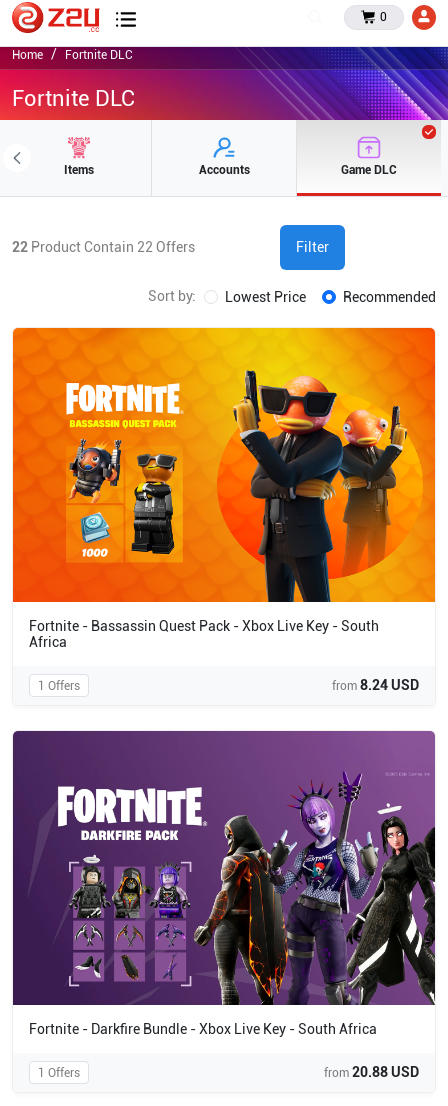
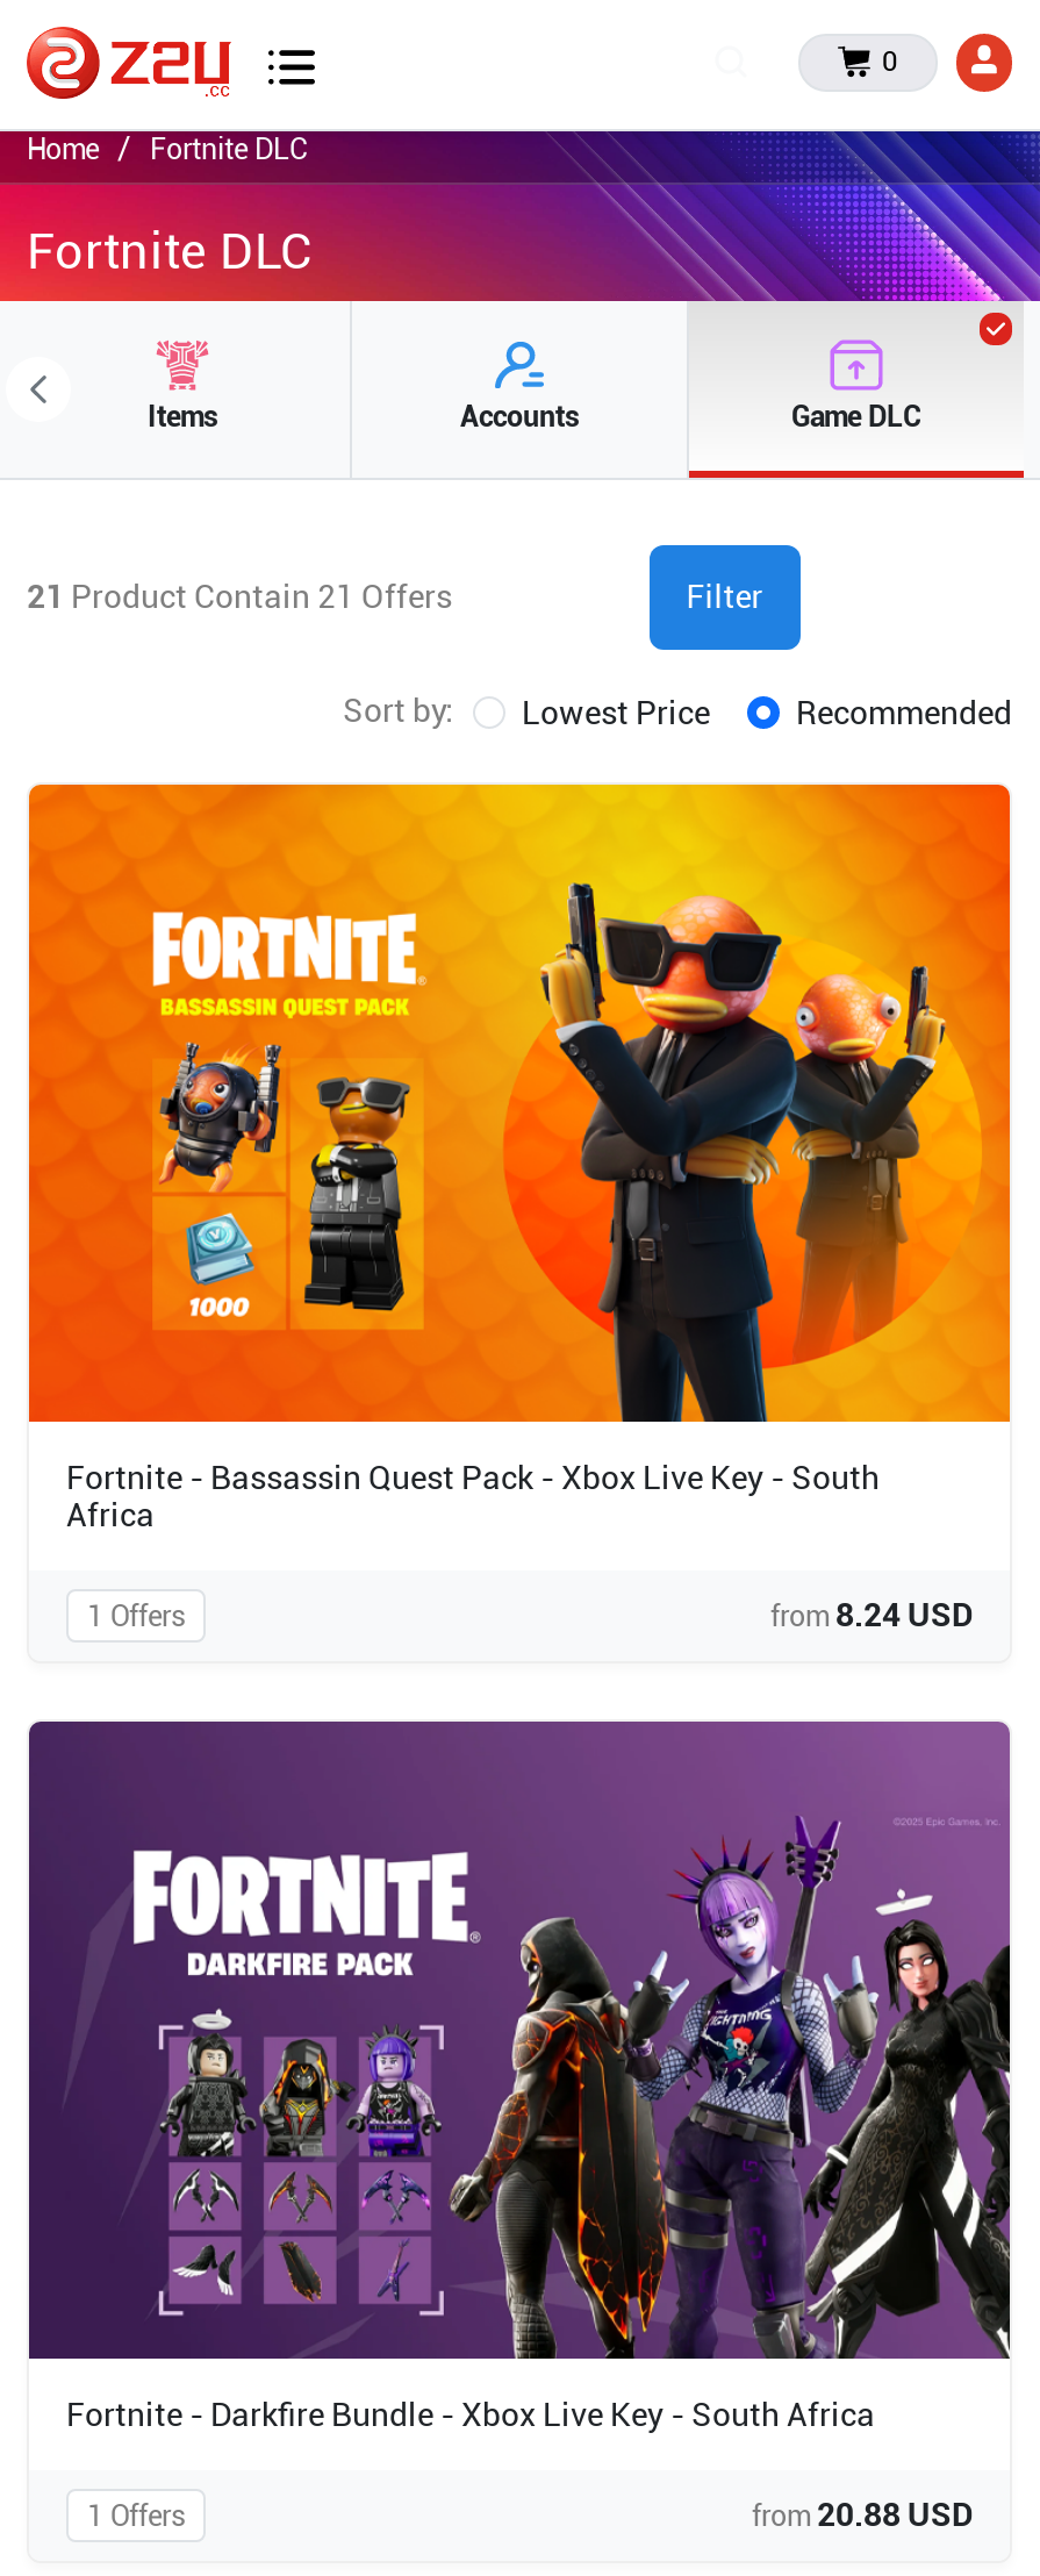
- 22 Product Contain 22 Offers
+ 21 Product Contain 21 Offers
